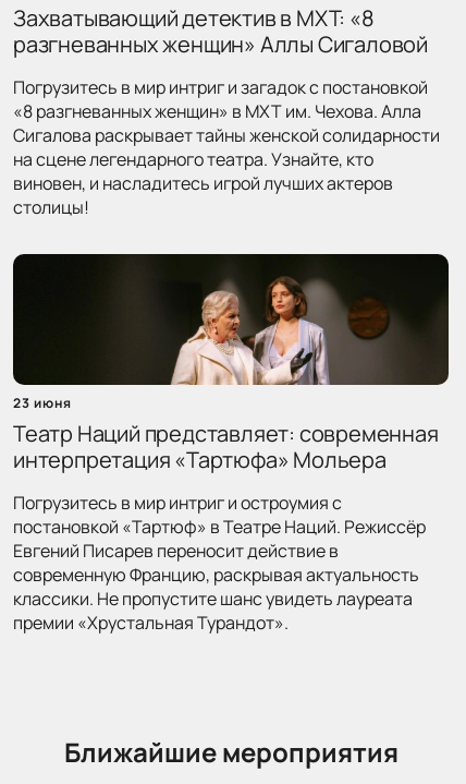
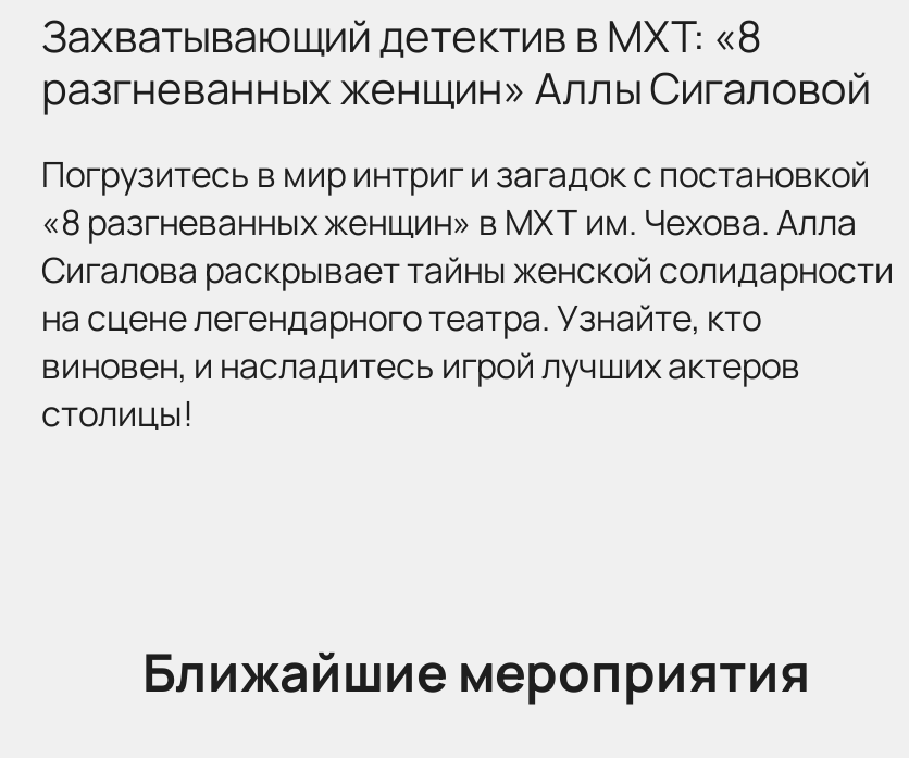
- [image]
- 23 июня
- Театр Наций представляет: современная
- интерпретация «Тартюфа» Мольера
- Погрузитесь в мир интриг и остроумия с
- постановкой «Тартюф» в Театре Наций. Режиссёр
- Евгений Писарев переносит действие в
- современную Францию, раскрывая актуальность
- классики. Не пропустите шанс увидеть лауреата
- премии «Хрустальная Турандот».
